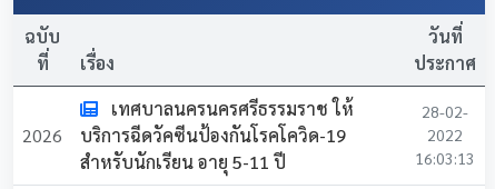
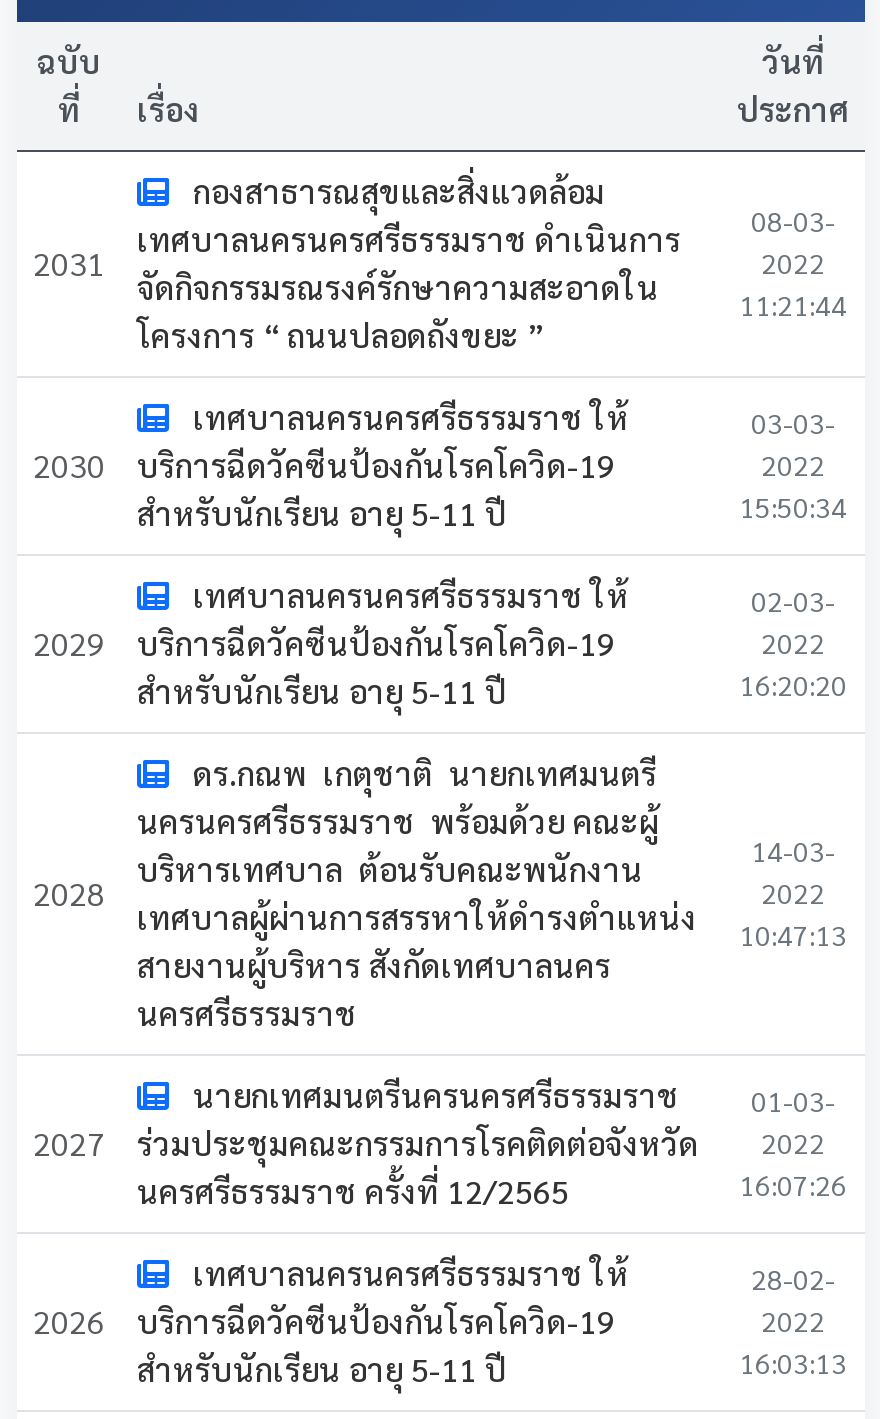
+ 2031

+ 2030

+ 03-03-
+ 2022
+ 15:50:34
+ 2029

+ 2028

+ 2027

+ กองสาธารณสุขและสิ่งแวดล้อม
+ เทศบาลนครนครศรีธรรมราช ดำเนินการ
+ จัดกิจกรรมรณรงค์รักษาความสะอาดใน
+ โครงการ “ ถนนปลอดถังขยะ ”

+ เทศบาลนครนครศรีธรรมราช ให้
+ บริการฉีดวัคซีนป้องกันโรคโควิด-19
+ สำหรับนักเรียน อายุ 5-11 ปี

+ เทศบาลนครนครศรีธรรมราช ให้
+ บริการฉีดวัคซีนป้องกันโรคโควิด-19
+ สำหรับนักเรียน อายุ 5-11 ปี

+ ดร.กณพ เกตุชาติ นายกเทศมนตรี
+ นครนครศรีธรรมราช พร้อมด้วย คณะผู้
+ บริหารเทศบาล ต้อนรับคณะพนักงาน
+ เทศบาลผู้ผ่านการสรรหาให้ดำรงตำแหน่ง
+ สายงานผู้บริหาร สังกัดเทศบาลนคร
+ นครศรีธรรมราช

+ นายกเทศมนตรีนครนครศรีธรรมราช
+ ร่วมประชุมคณะกรรมการโรคติดต่อจังหวัด
+ นครศรีธรรมราช ครั้งที่ 12/2565

+ 08-03-
+ 2022
+ 11:21:44

+ 02-03-
+ 2022
+ 16:20:20

+ 14-03-
+ 2022
+ 10:47:13

+ 01-03-
+ 2022
+ 16:07:26
